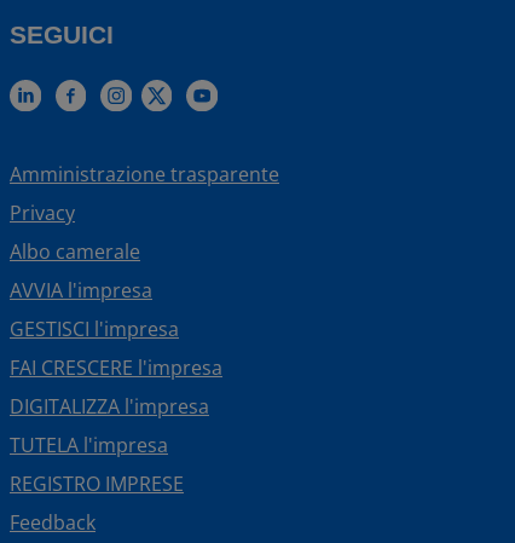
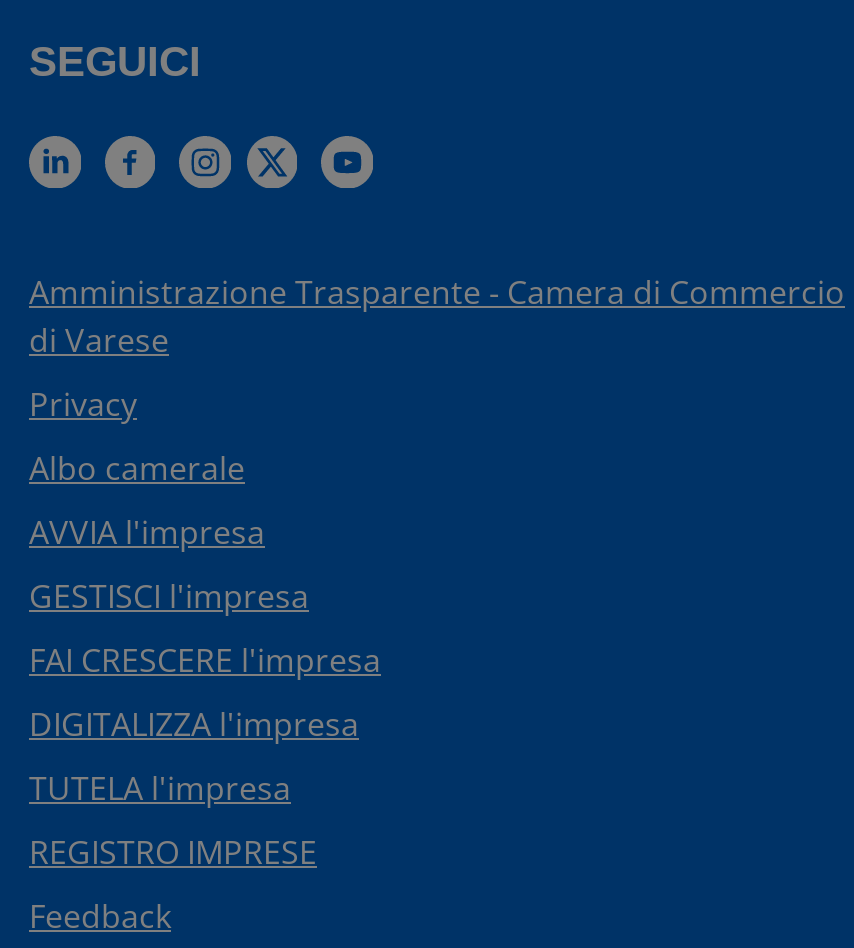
- Amministrazione trasparente
+ Amministrazione Trasparente - Camera di Commercio
+ di Varese
